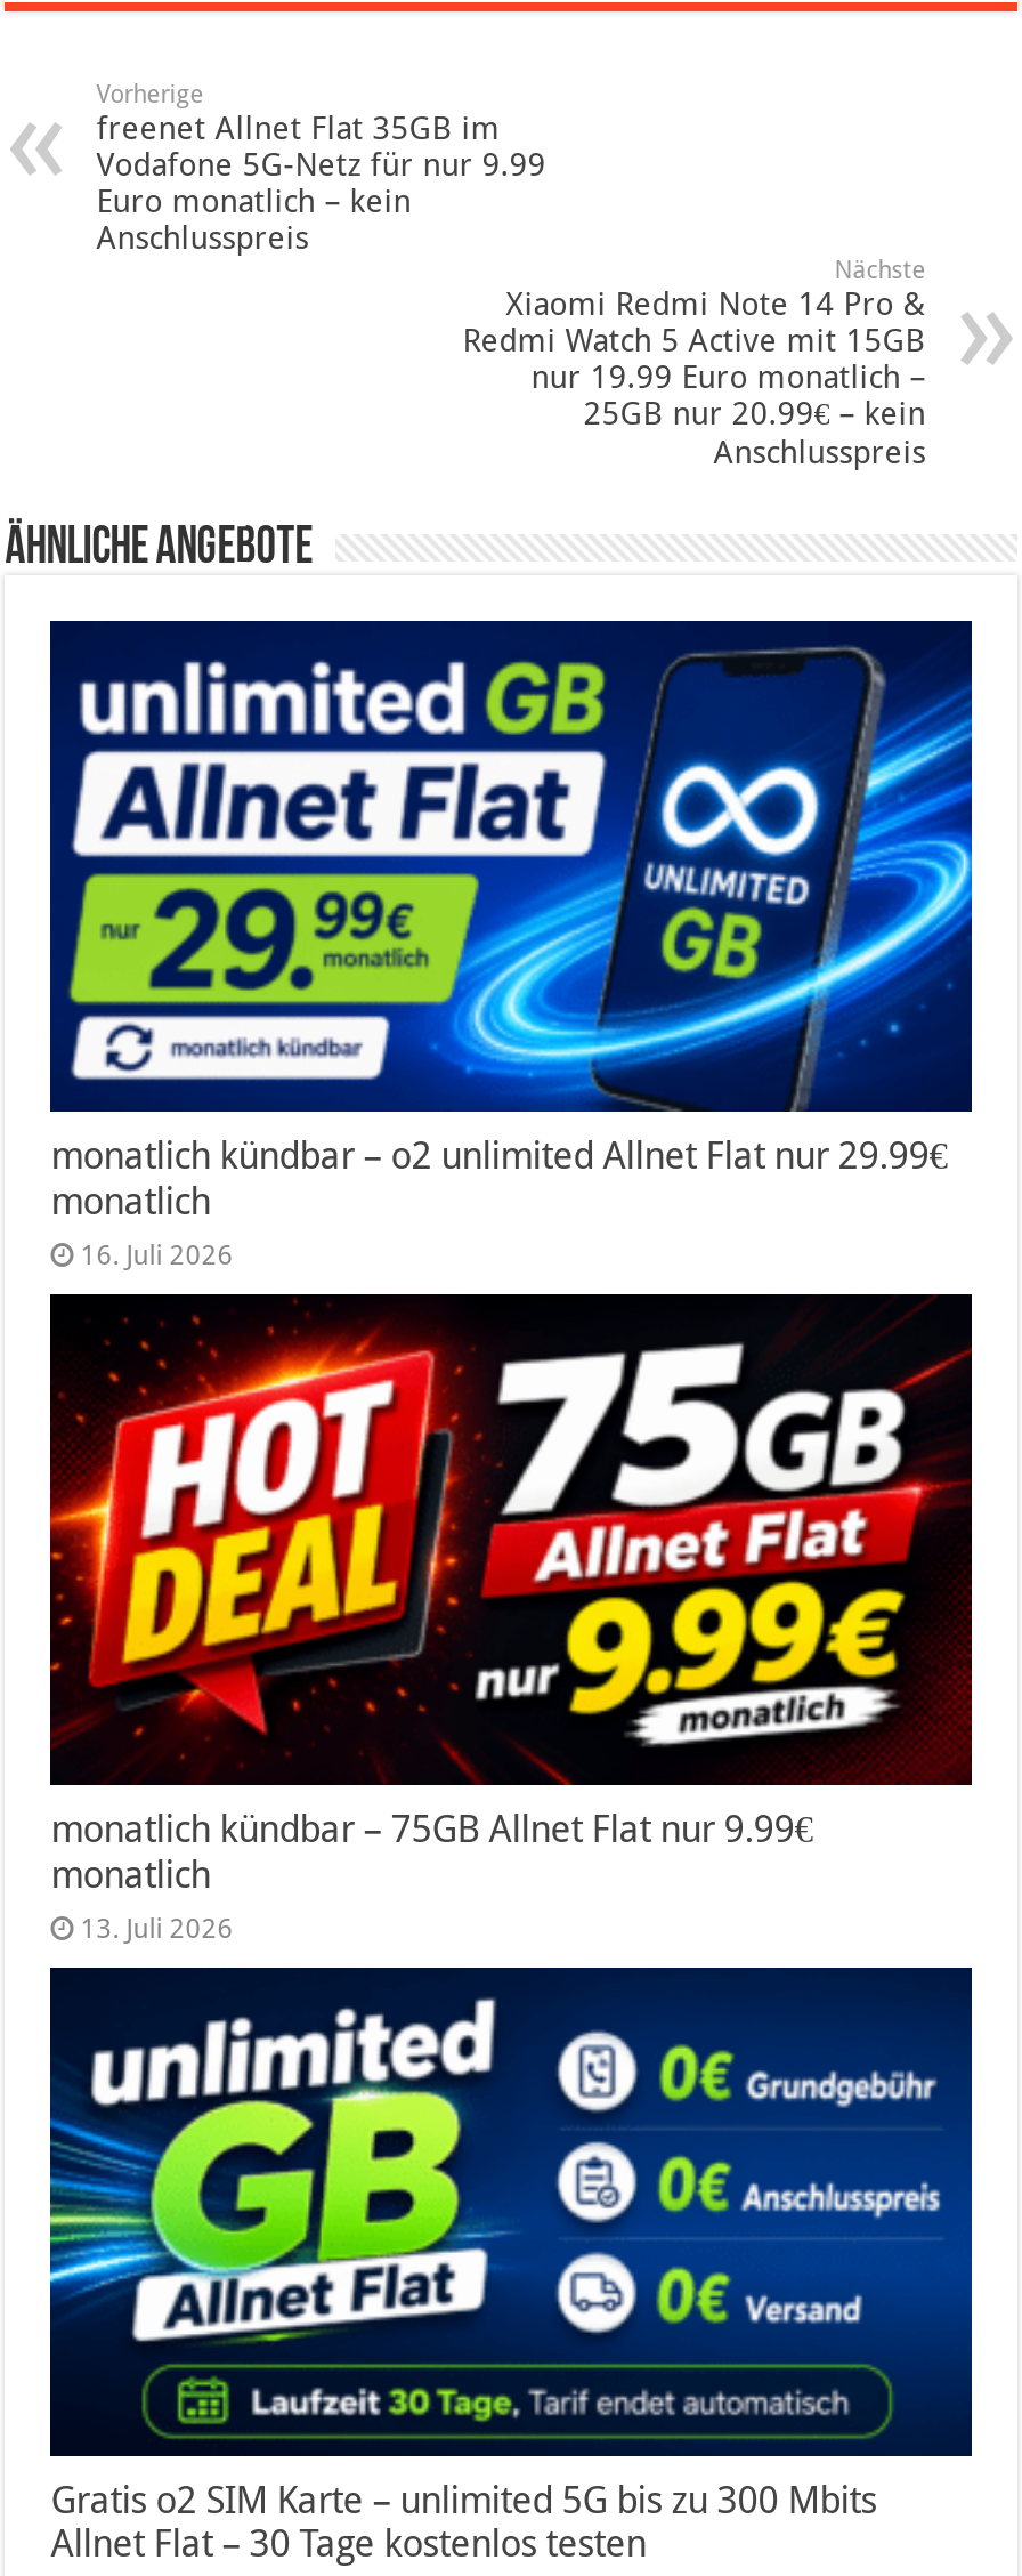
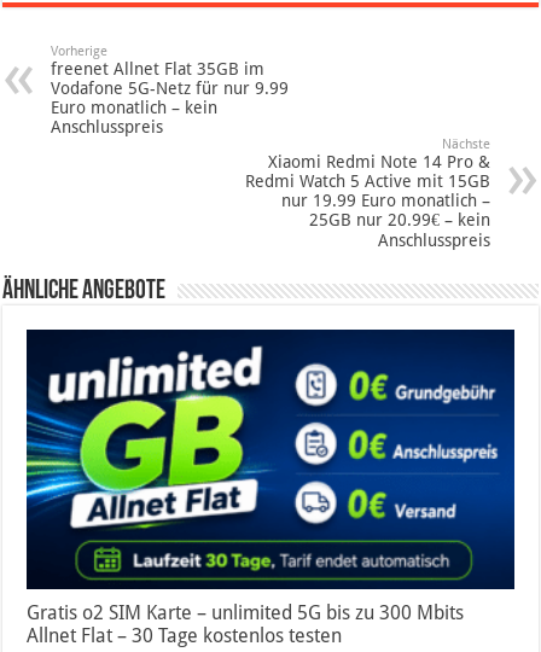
- [image]
- monatlich kündbar – o2 unlimited Allnet Flat nur 29.99€
- monatlich
- 16. Juli 2026

- [image]
- monatlich kündbar – 75GB Allnet Flat nur 9.99€
- monatlich
- 13. Juli 2026
